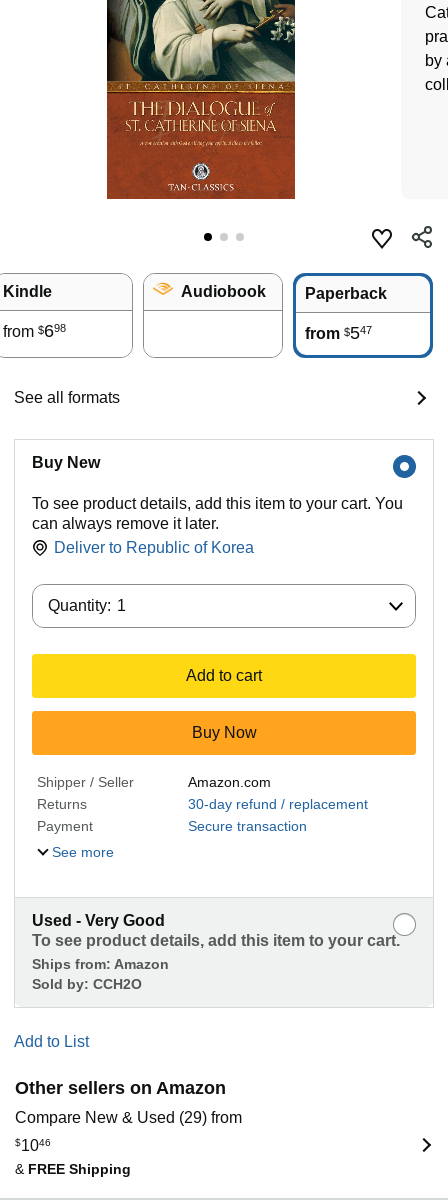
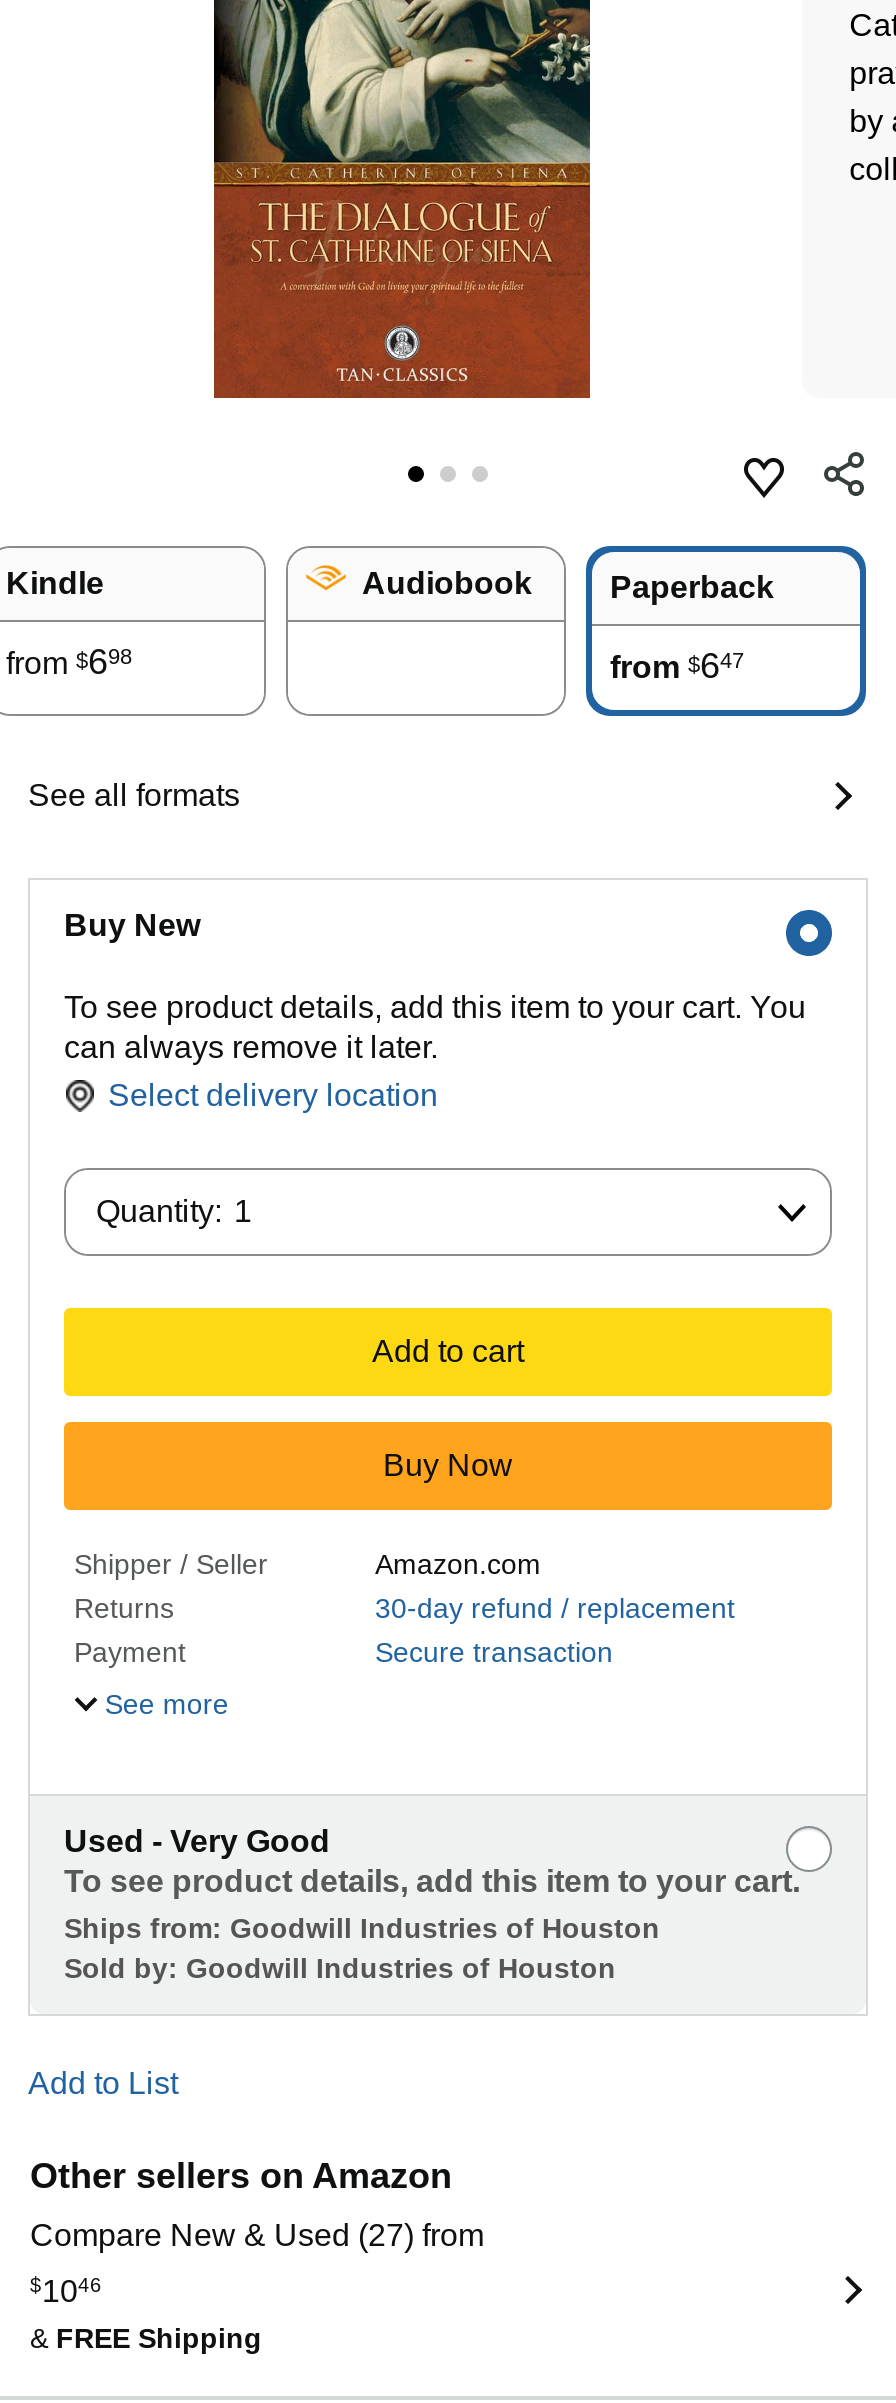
- from $547
+ from $647

- Deliver to Republic of Korea
+ Select delivery location

- Ships from: Amazon
- Sold by: CCH2O
+ Ships from: Goodwill Industries of Houston
+ Sold by: Goodwill Industries of Houston

- Compare New & Used (29) from
+ Compare New & Used (27) from
